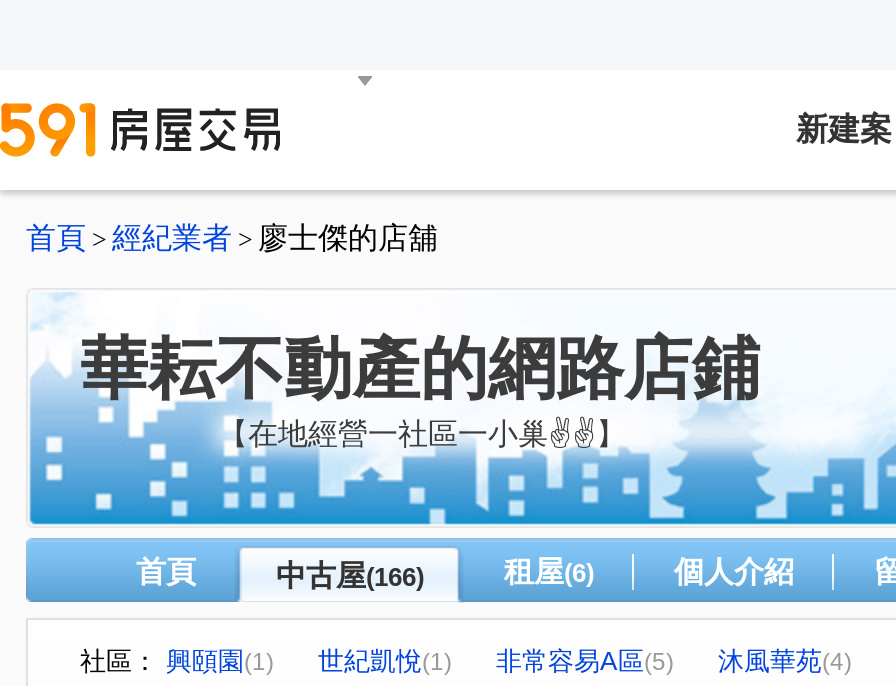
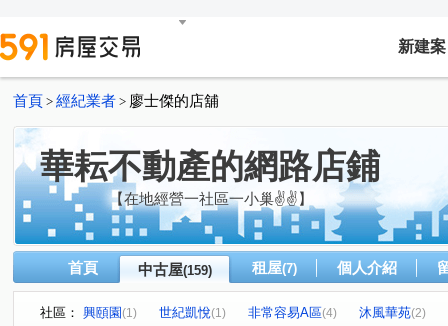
- 中古屋(166)
+ 中古屋(159)

- 租屋(6)
+ 租屋(7)

- 非常容易A區(5)
+ 非常容易A區(4)

- 沐風華苑(4)
+ 沐風華苑(2)
